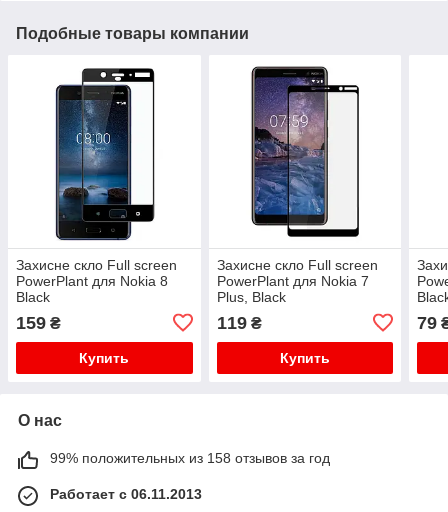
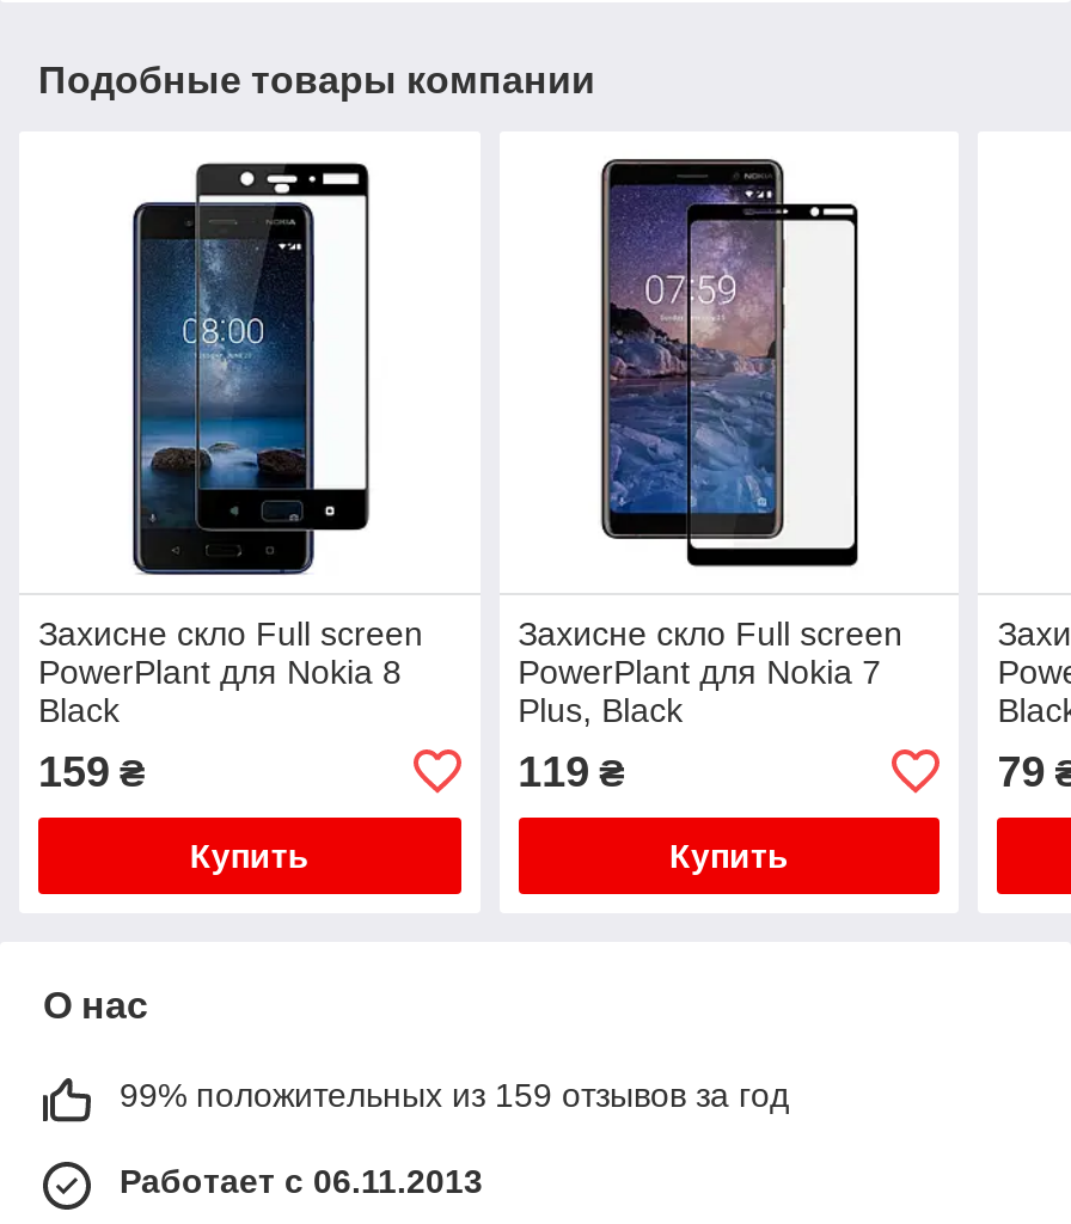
- 99% положительных из 158 отзывов за год
+ 99% положительных из 159 отзывов за год
